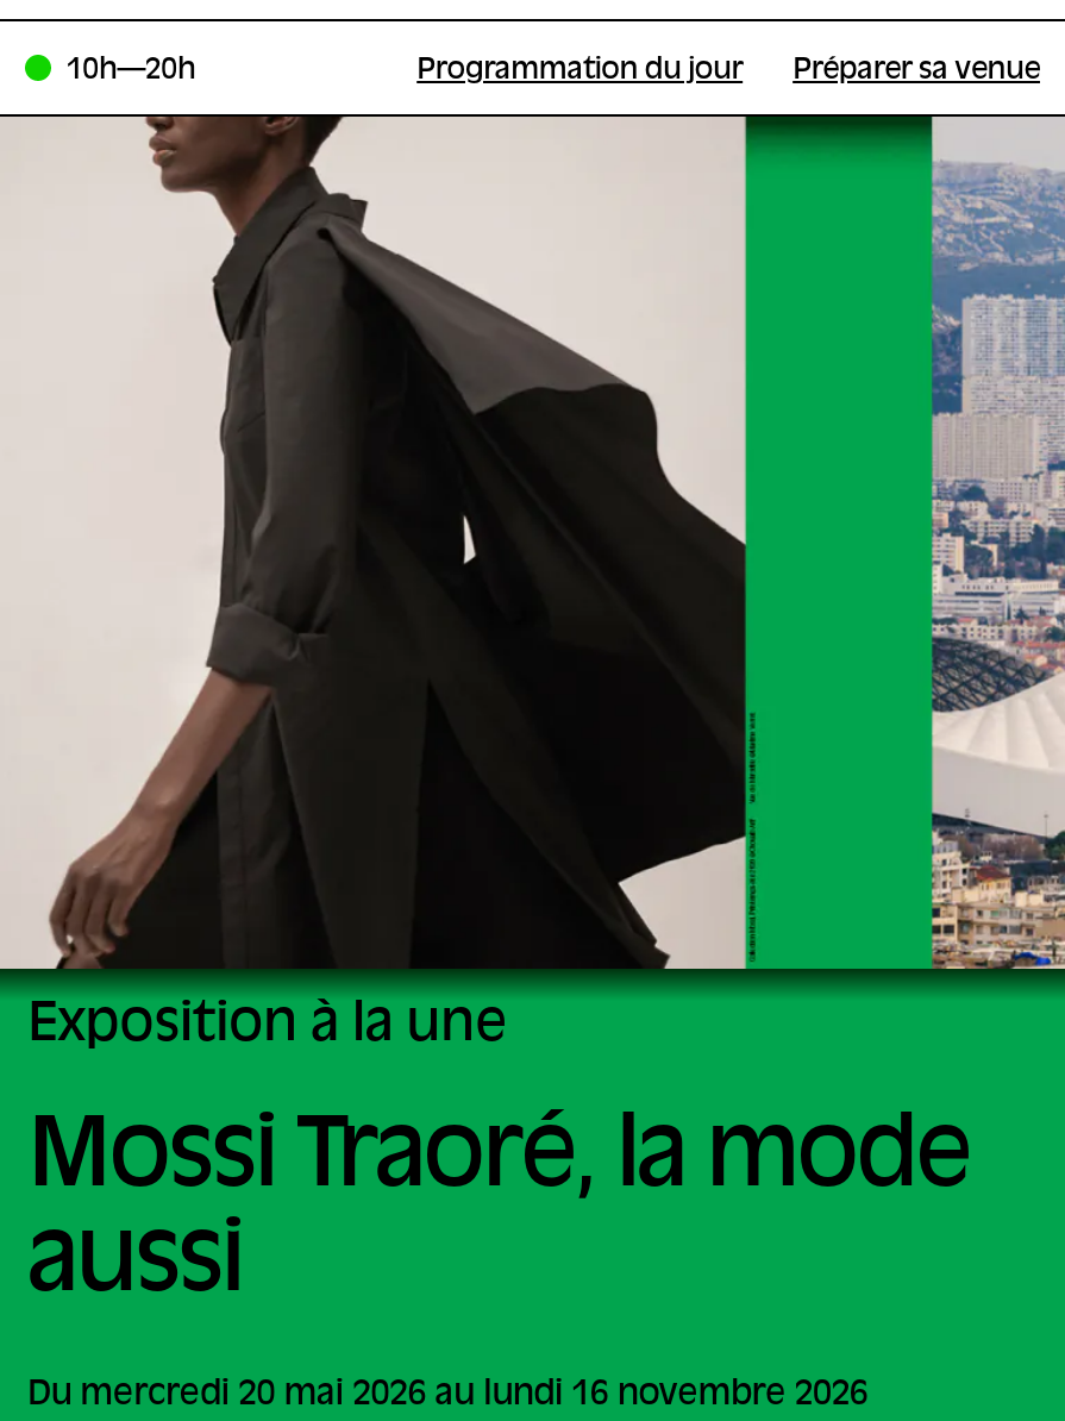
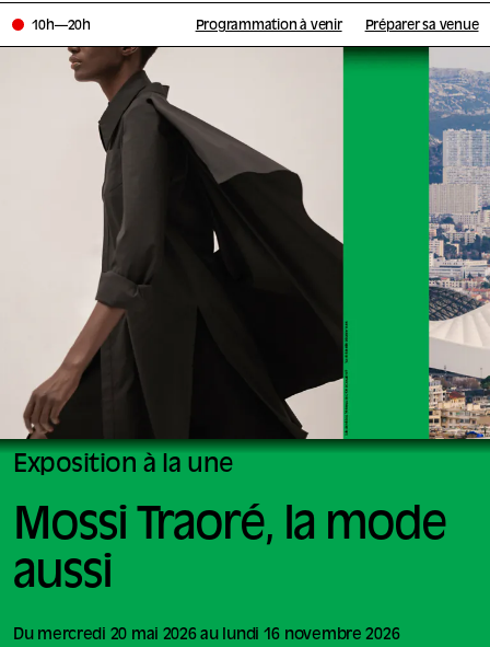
- Programmation du jour
+ Programmation à venir
